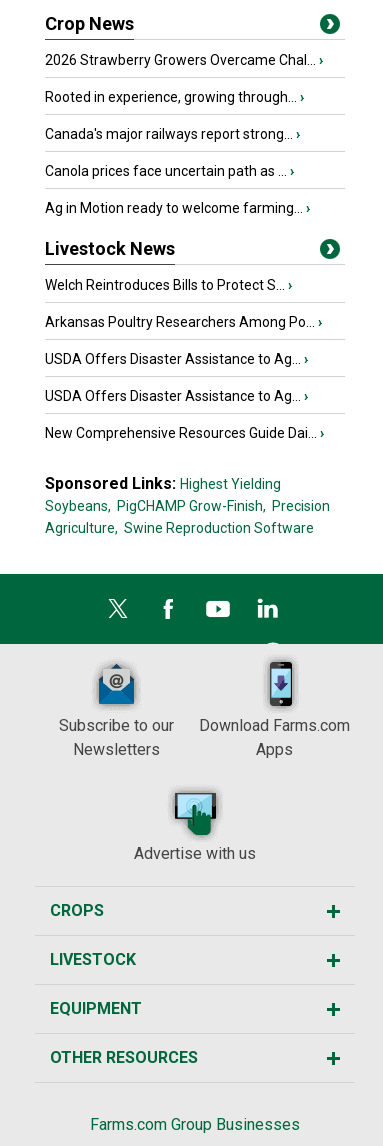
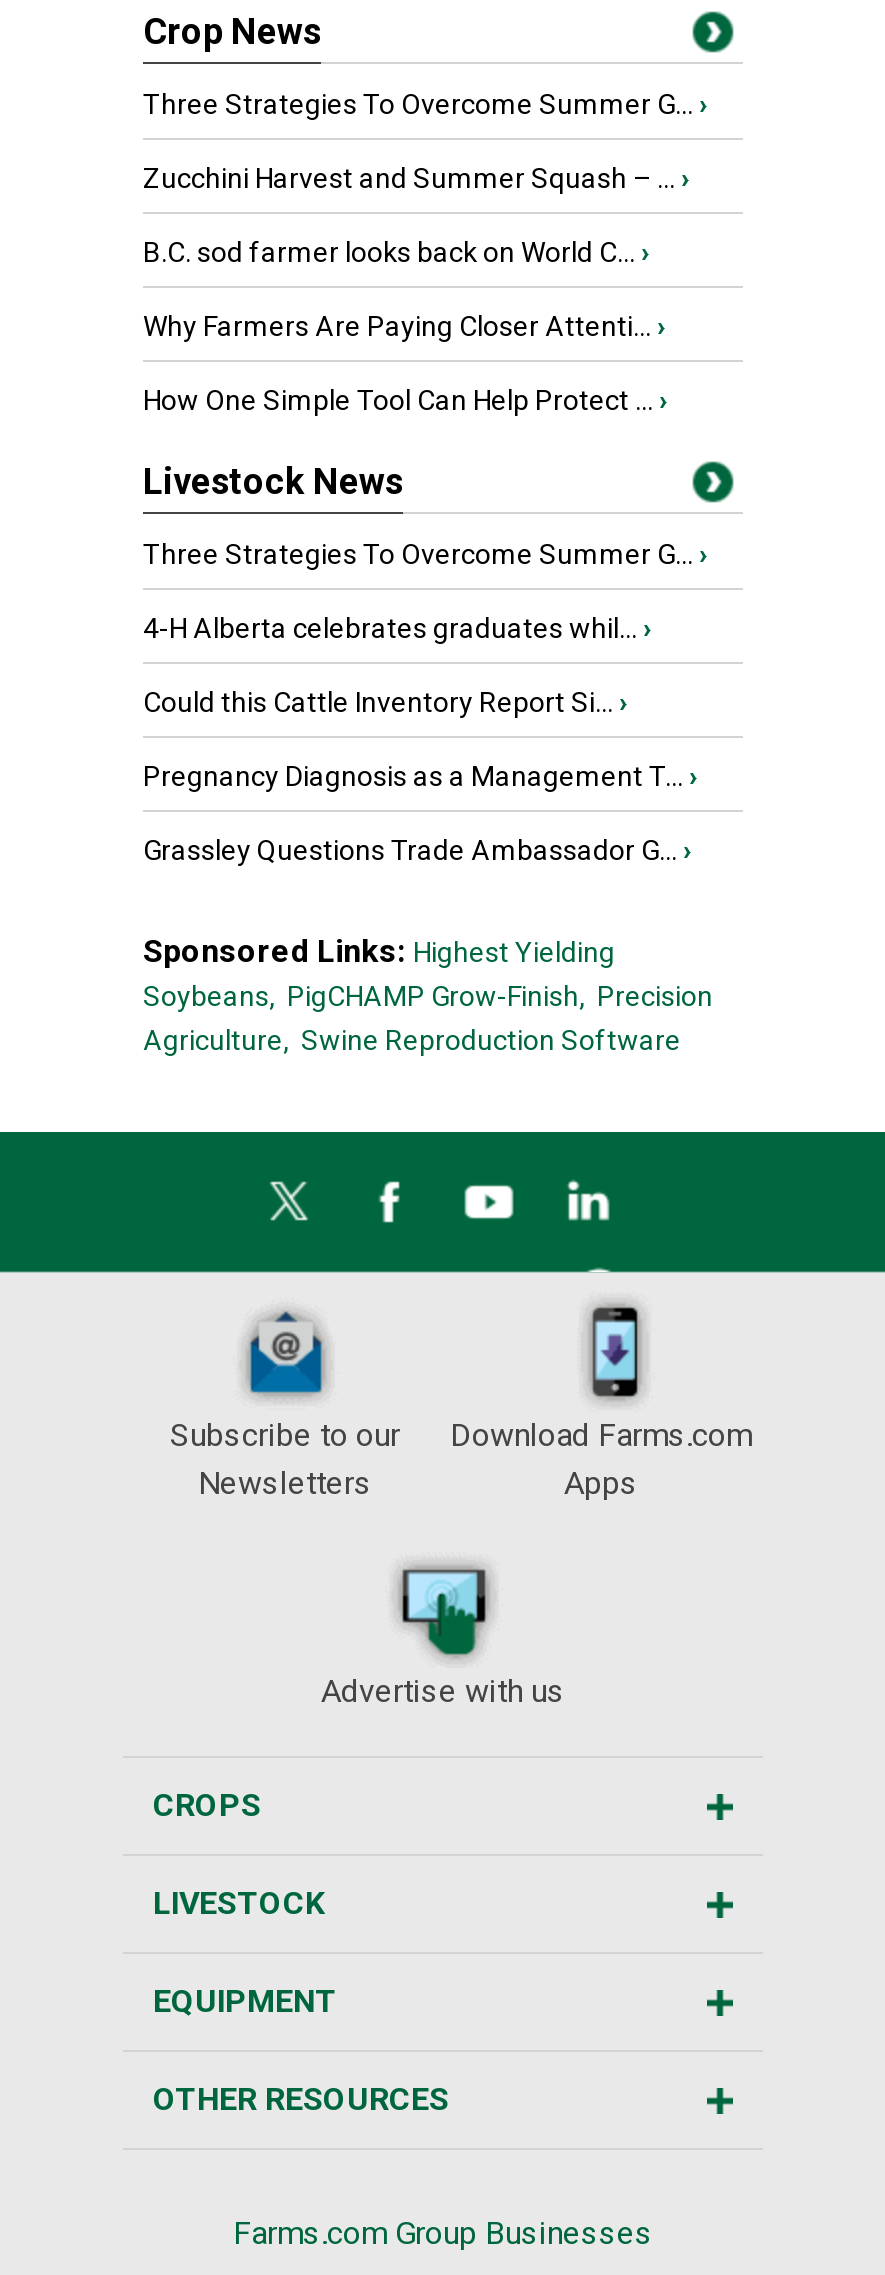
- 2026 Strawberry Growers Overcame Chal... ›
+ Three Strategies To Overcome Summer G... ›

- Rooted in experience, growing through... ›
+ Zucchini Harvest and Summer Squash – ... ›

- Canada's major railways report strong... ›
+ B.C. sod farmer looks back on World C... ›

- Canola prices face uncertain path as ... ›
+ Why Farmers Are Paying Closer Attenti... ›

- Ag in Motion ready to welcome farming... ›
+ How One Simple Tool Can Help Protect ... ›

- Welch Reintroduces Bills to Protect S... ›
+ Three Strategies To Overcome Summer G... ›

- Arkansas Poultry Researchers Among Po... ›
+ 4-H Alberta celebrates graduates whil... ›

- USDA Offers Disaster Assistance to Ag... ›
+ Could this Cattle Inventory Report Si... ›

- USDA Offers Disaster Assistance to Ag... ›
+ Pregnancy Diagnosis as a Management T... ›

- New Comprehensive Resources Guide Dai... ›
+ Grassley Questions Trade Ambassador G... ›
